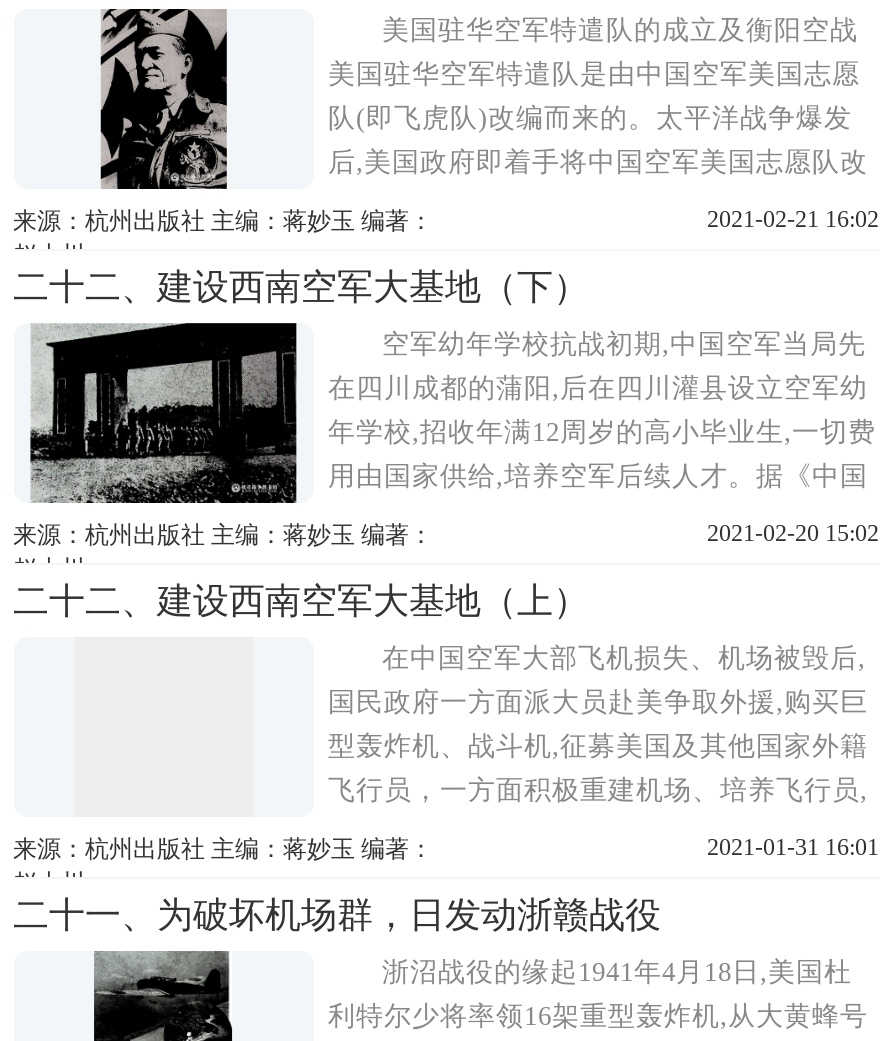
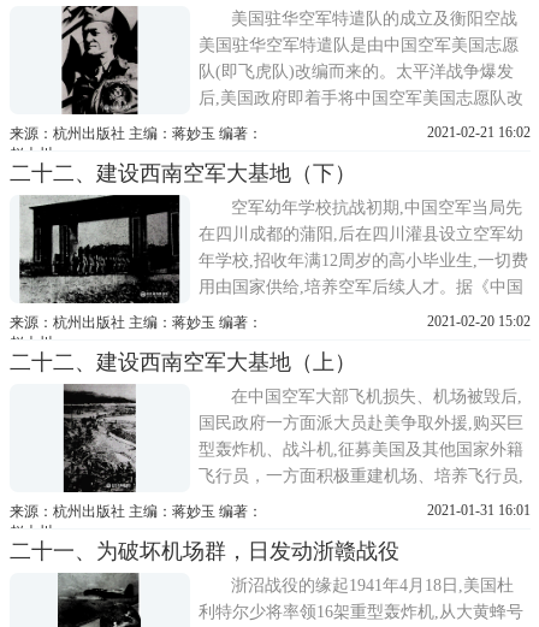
+ [image]
